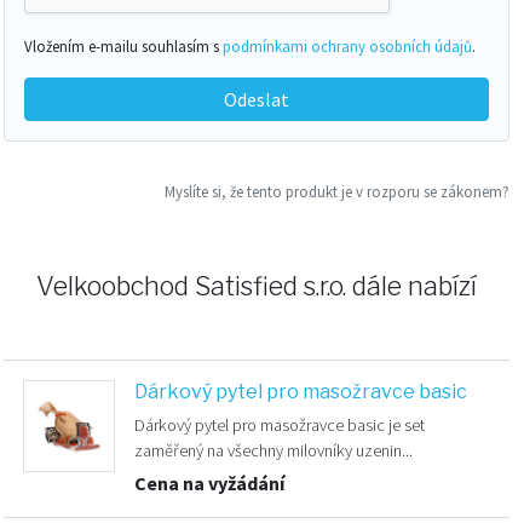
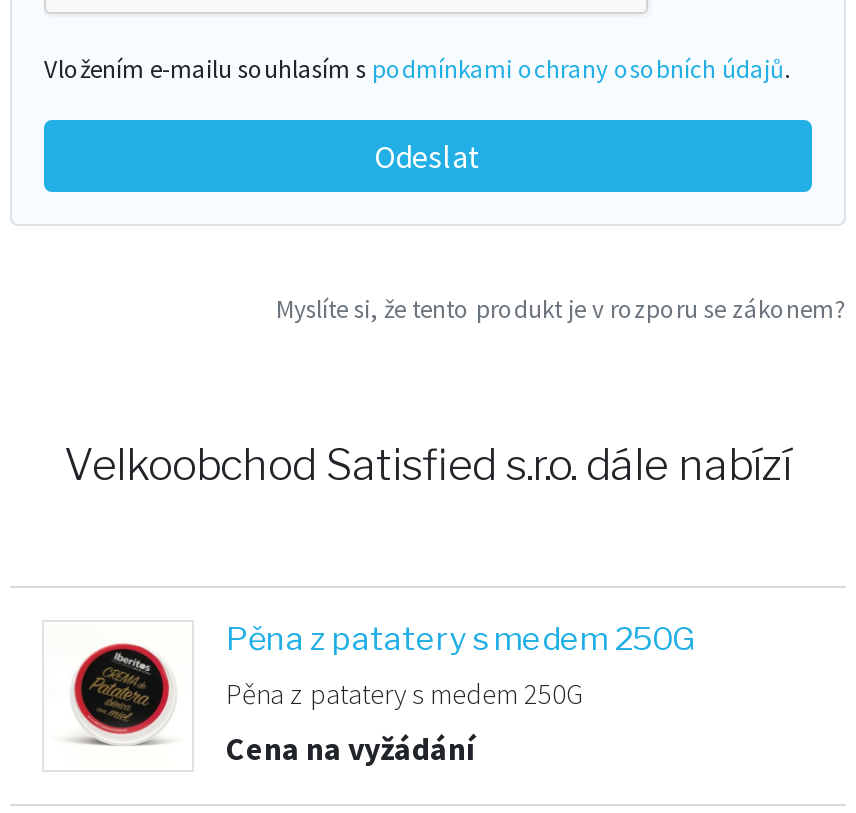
- [image]
- Dárkový pytel pro masožravce basic
+ [image]
+ Pěna z patatery s medem 250G

- Dárkový pytel pro masožravce basic je set
- zaměřený na všechny milovníky uzenin...
+ Pěna z patatery s medem 250G
